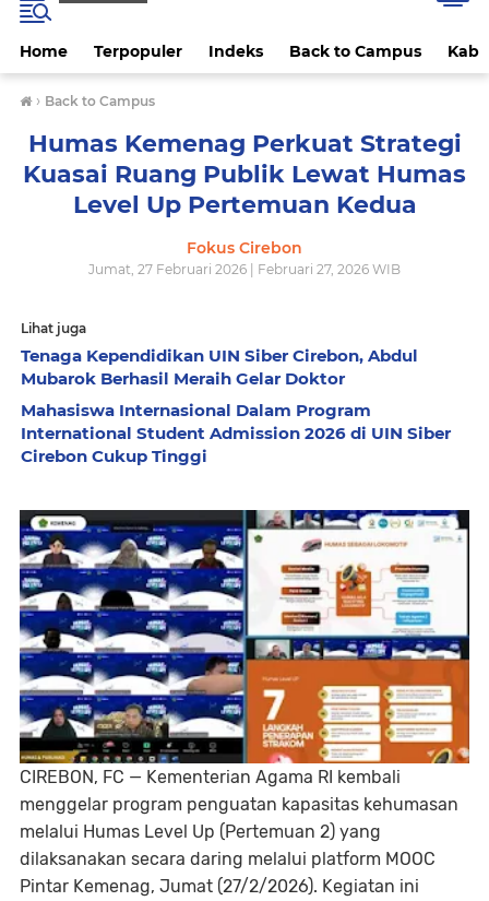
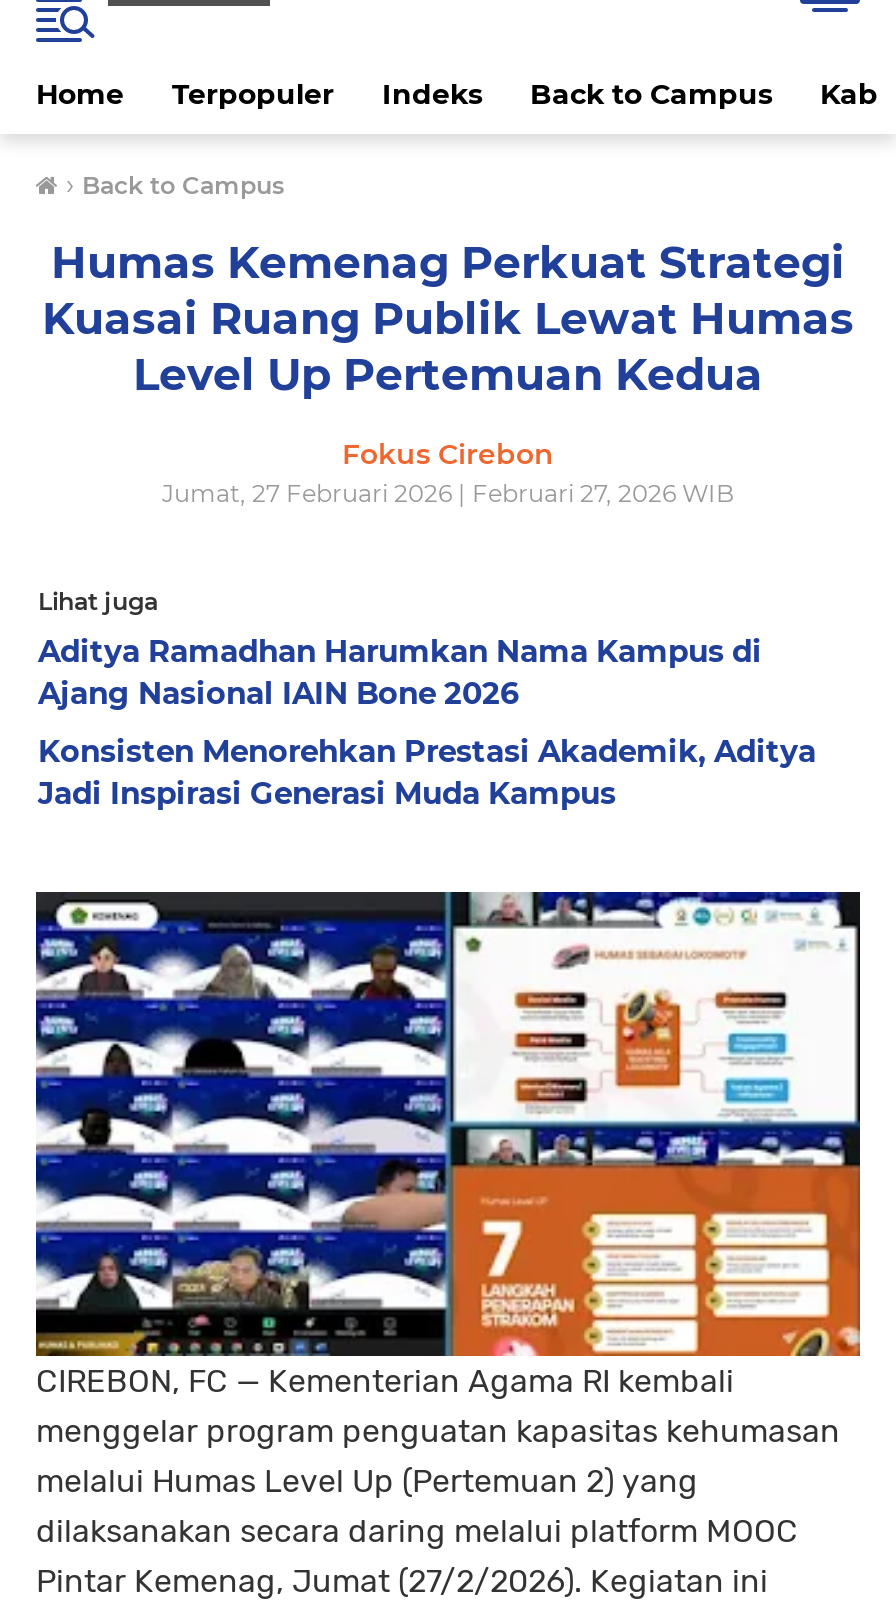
- Tenaga Kependidikan UIN Siber Cirebon, Abdul
- Mubarok Berhasil Meraih Gelar Doktor
+ Aditya Ramadhan Harumkan Nama Kampus di
+ Ajang Nasional IAIN Bone 2026

- Mahasiswa Internasional Dalam Program
- International Student Admission 2026 di UIN Siber
- Cirebon Cukup Tinggi
+ Konsisten Menorehkan Prestasi Akademik, Aditya
+ Jadi Inspirasi Generasi Muda Kampus
